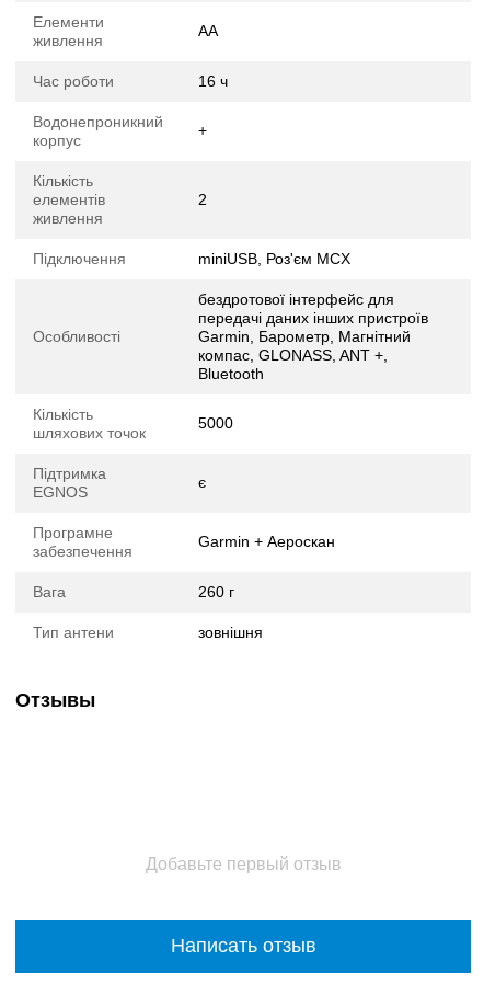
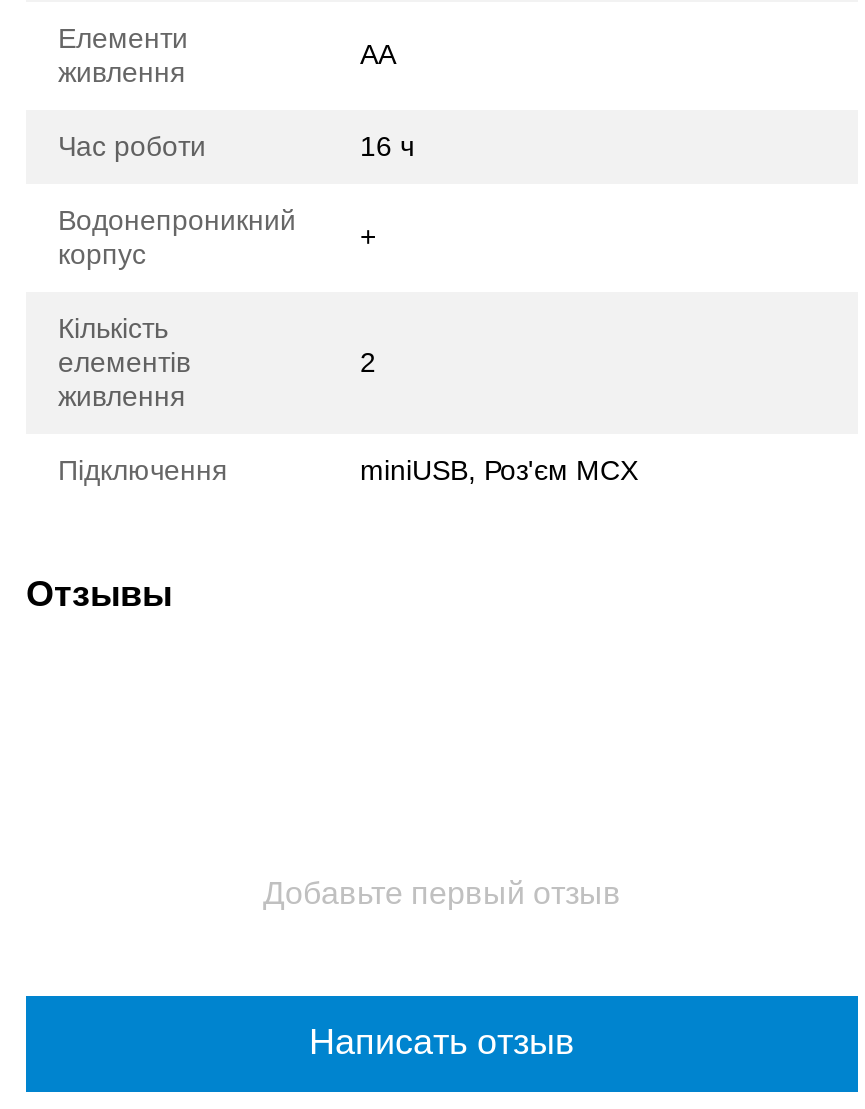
- бездротової інтерфейс для
- передачі даних інших пристроїв
- Garmin, Барометр, Магнітний
- компас, GLONASS, ANT +,
- Bluetooth
- Кількість
- шляхових точок

- Особливості

- 5000
- Підтримка
- EGNOS

- є
- Програмне
- забезпечення

- Garmin + Аероскан
- Вага
- 260 г
- Тип антени
- зовнішня
